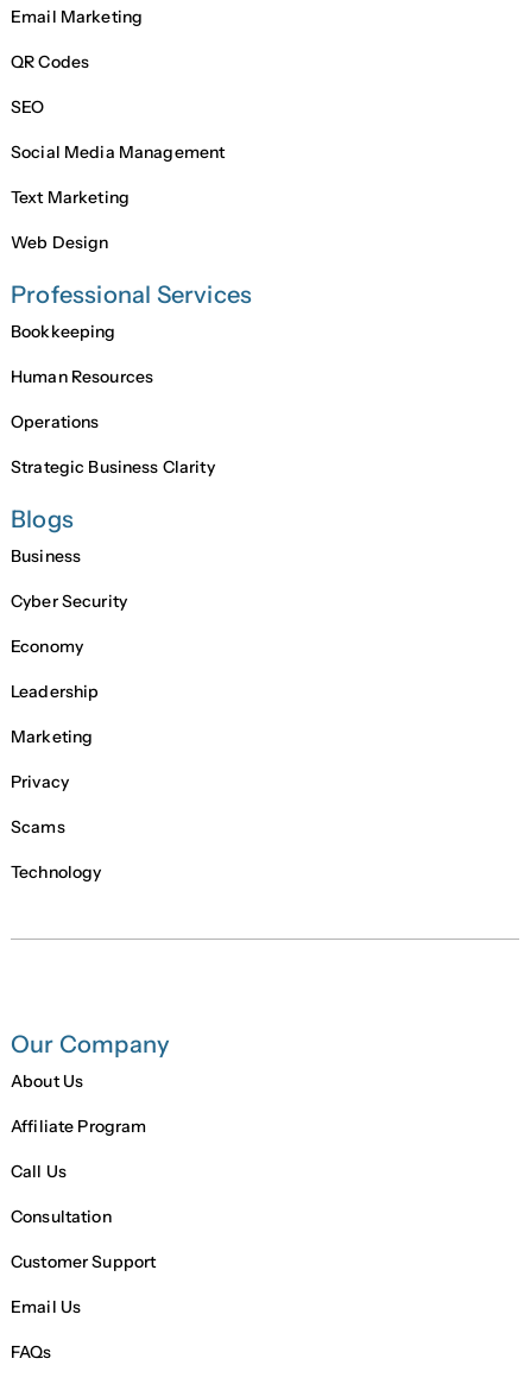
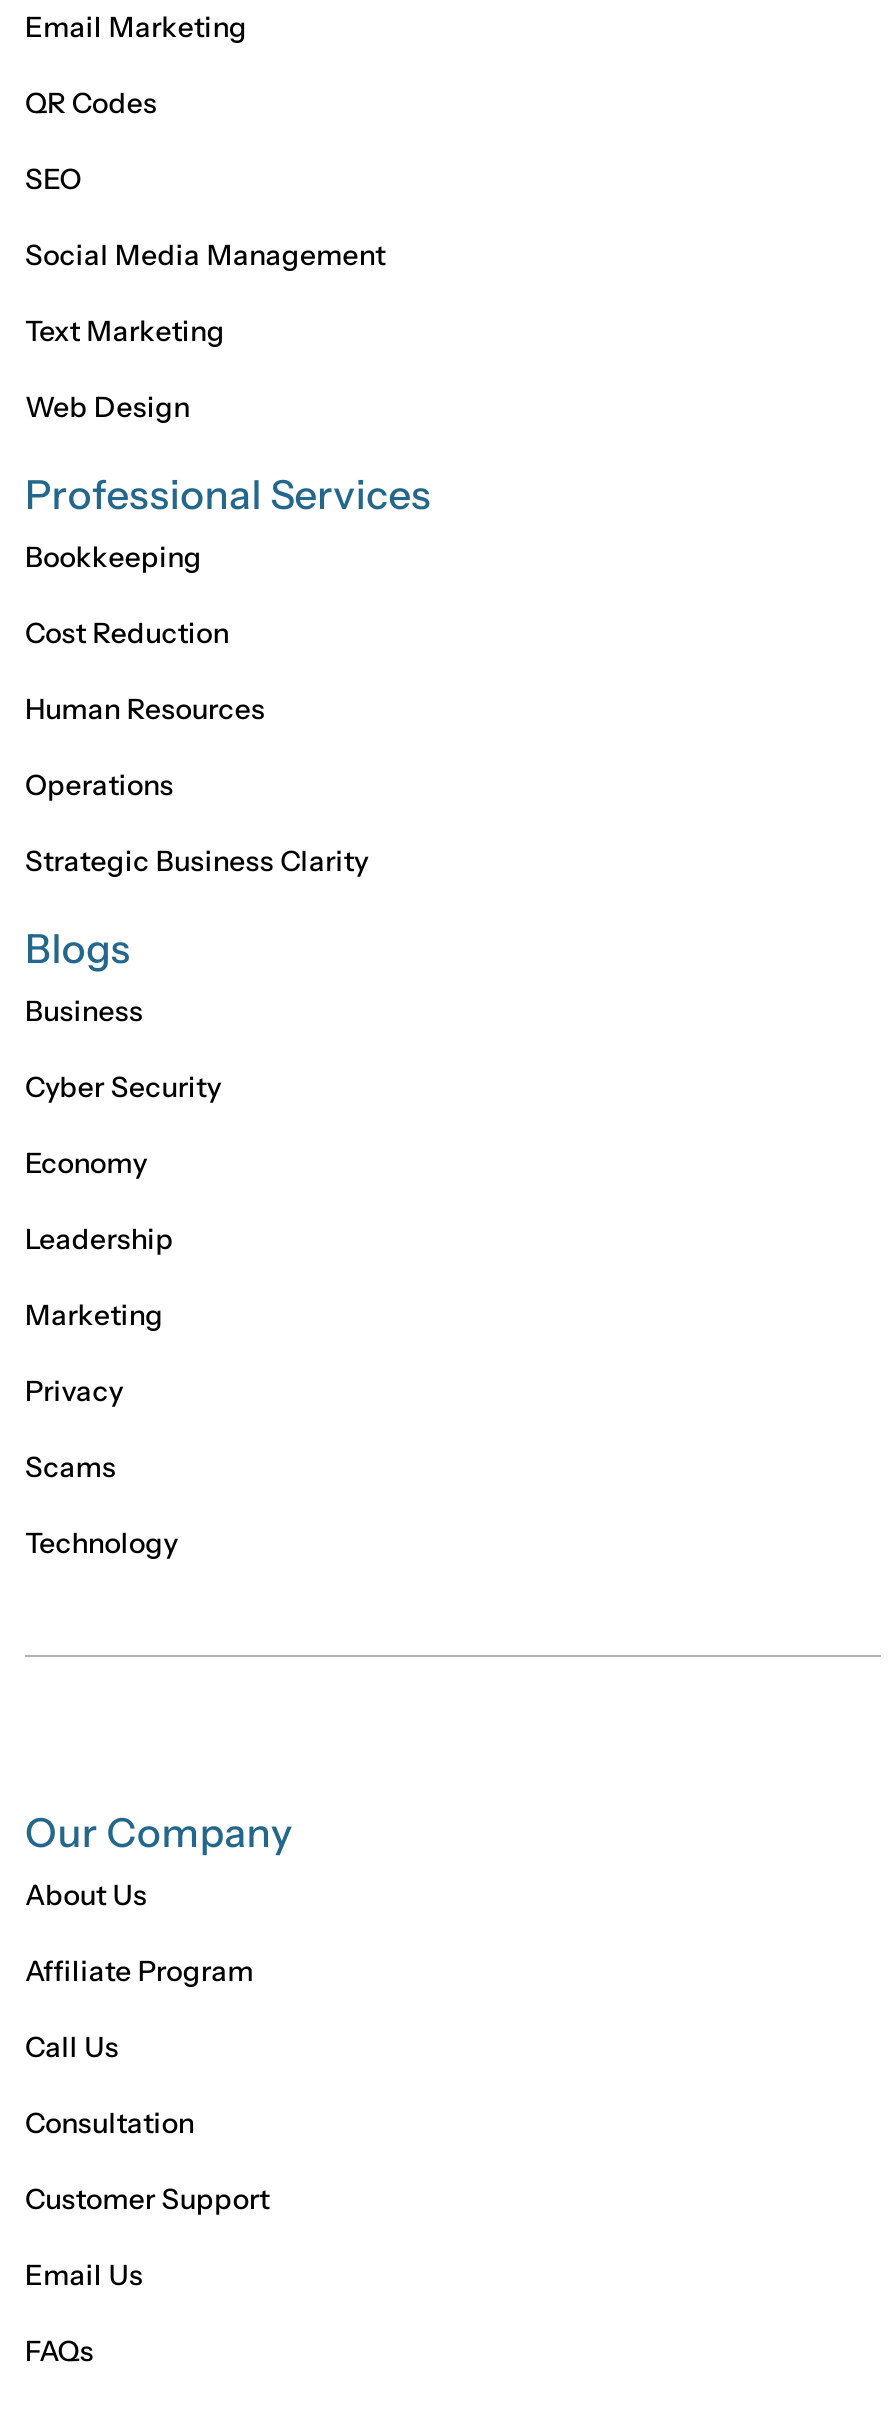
+ Cost Reduction
